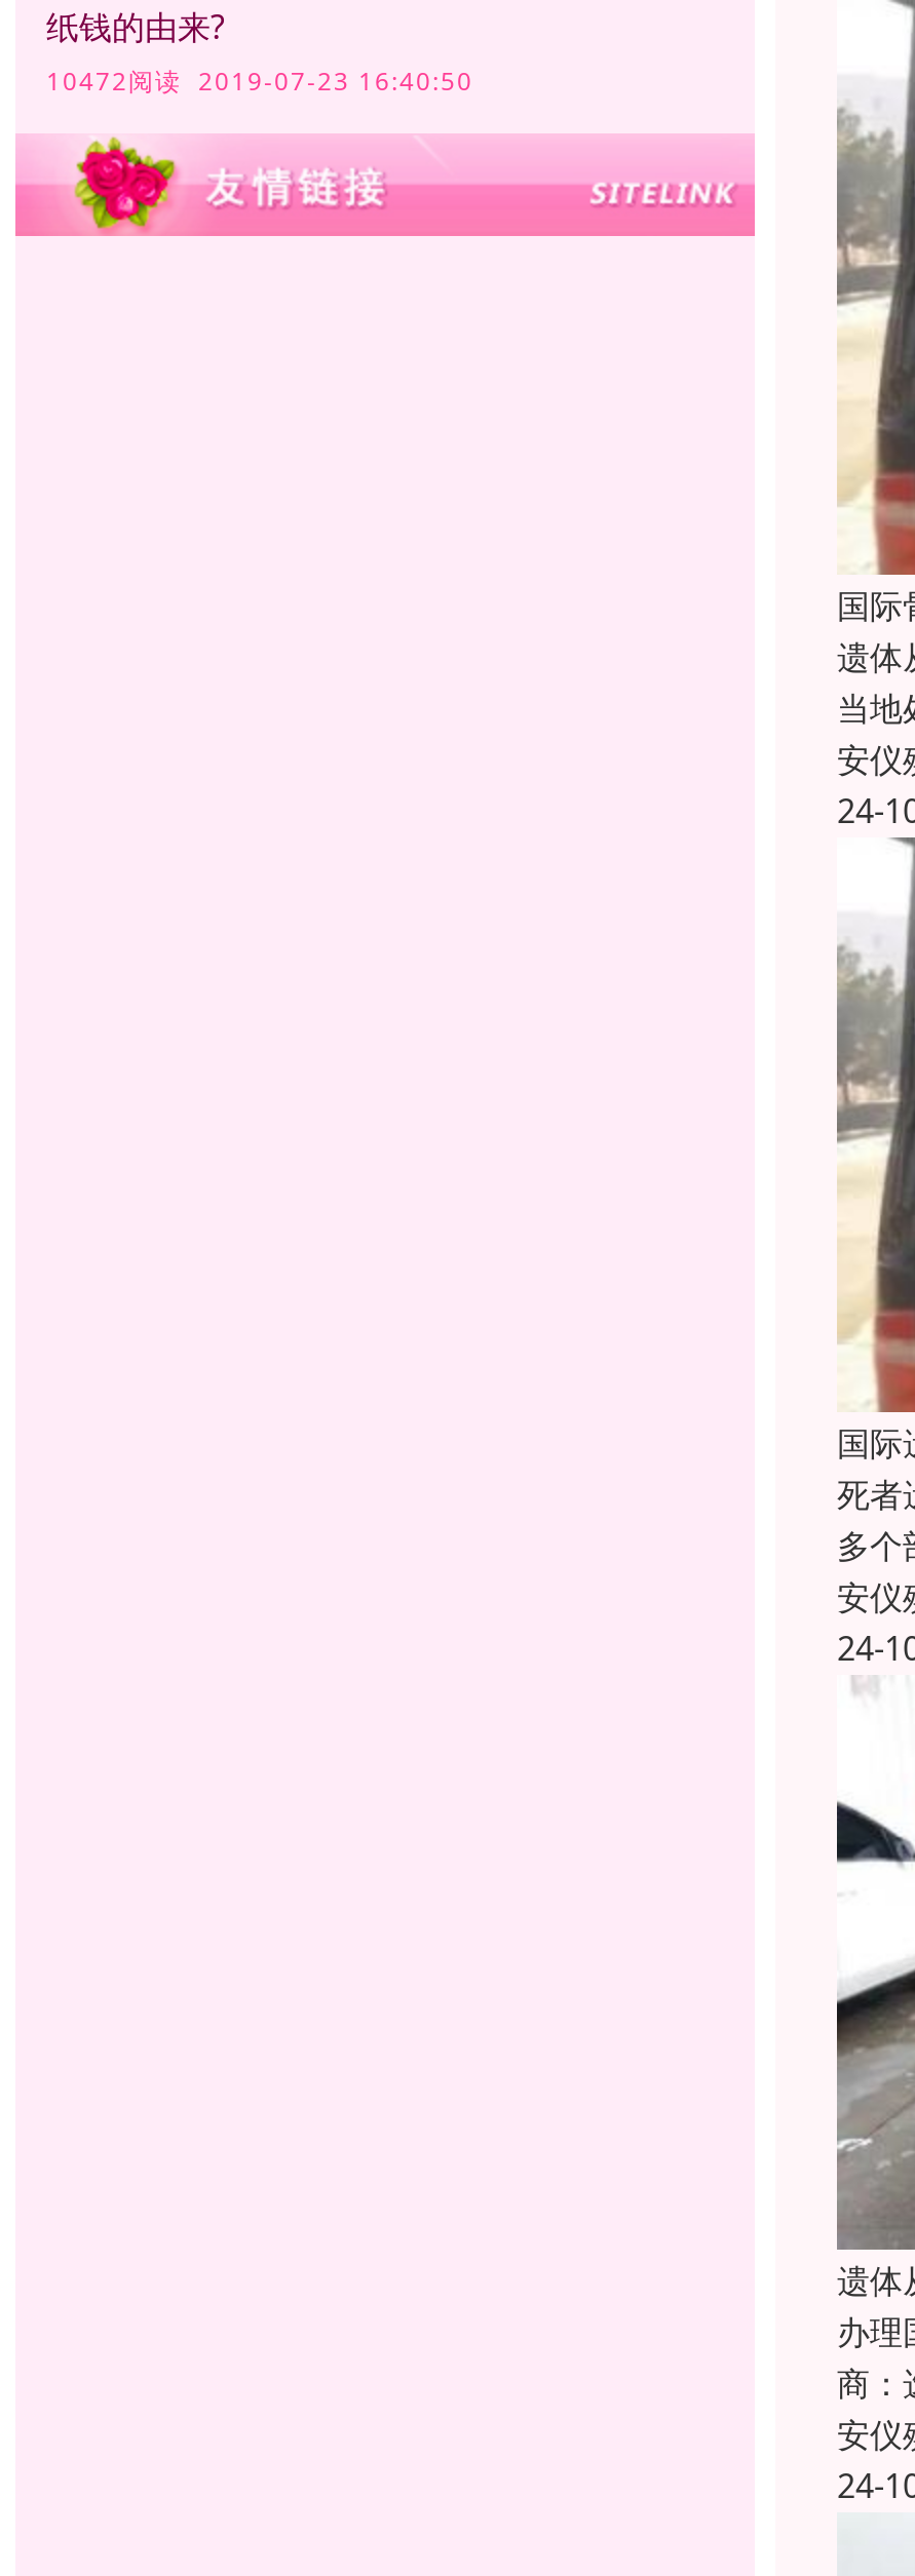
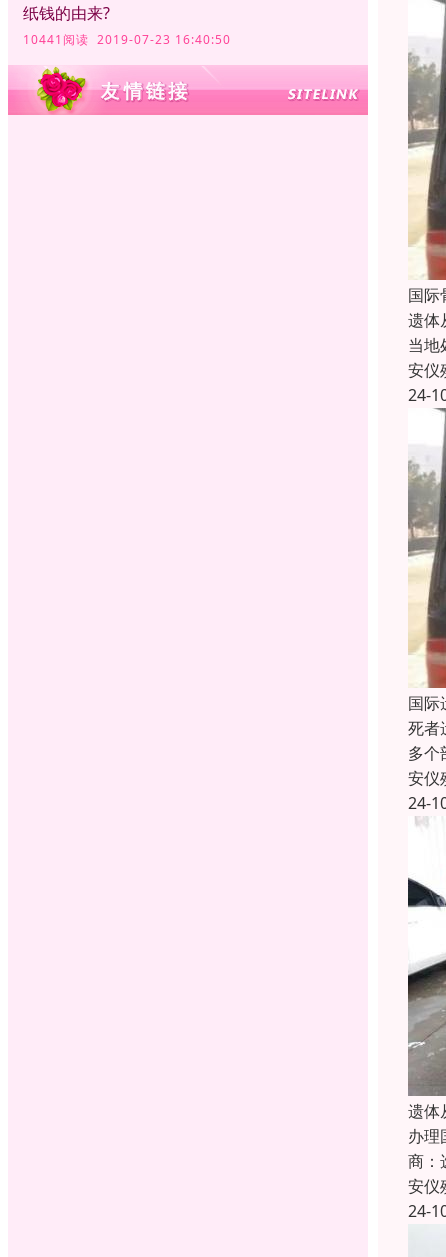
- 10472阅读 2019-07-23 16:40:50
+ 10441阅读 2019-07-23 16:40:50
